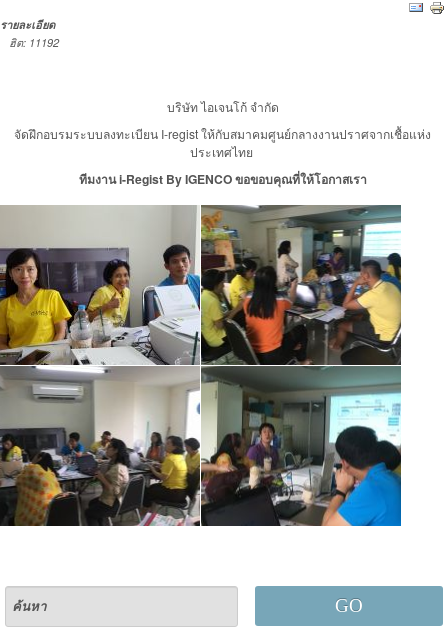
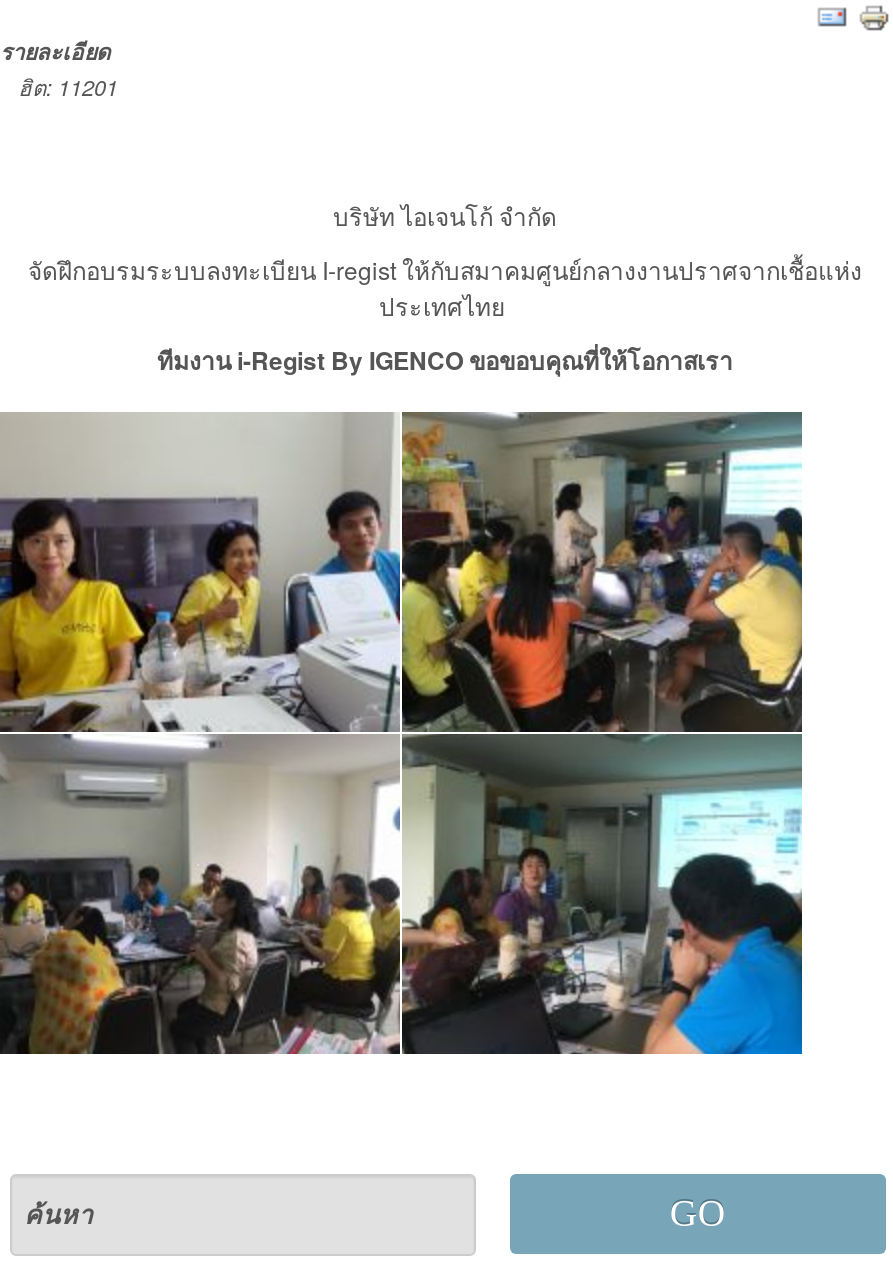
- ฮิต: 11192
+ ฮิต: 11201
